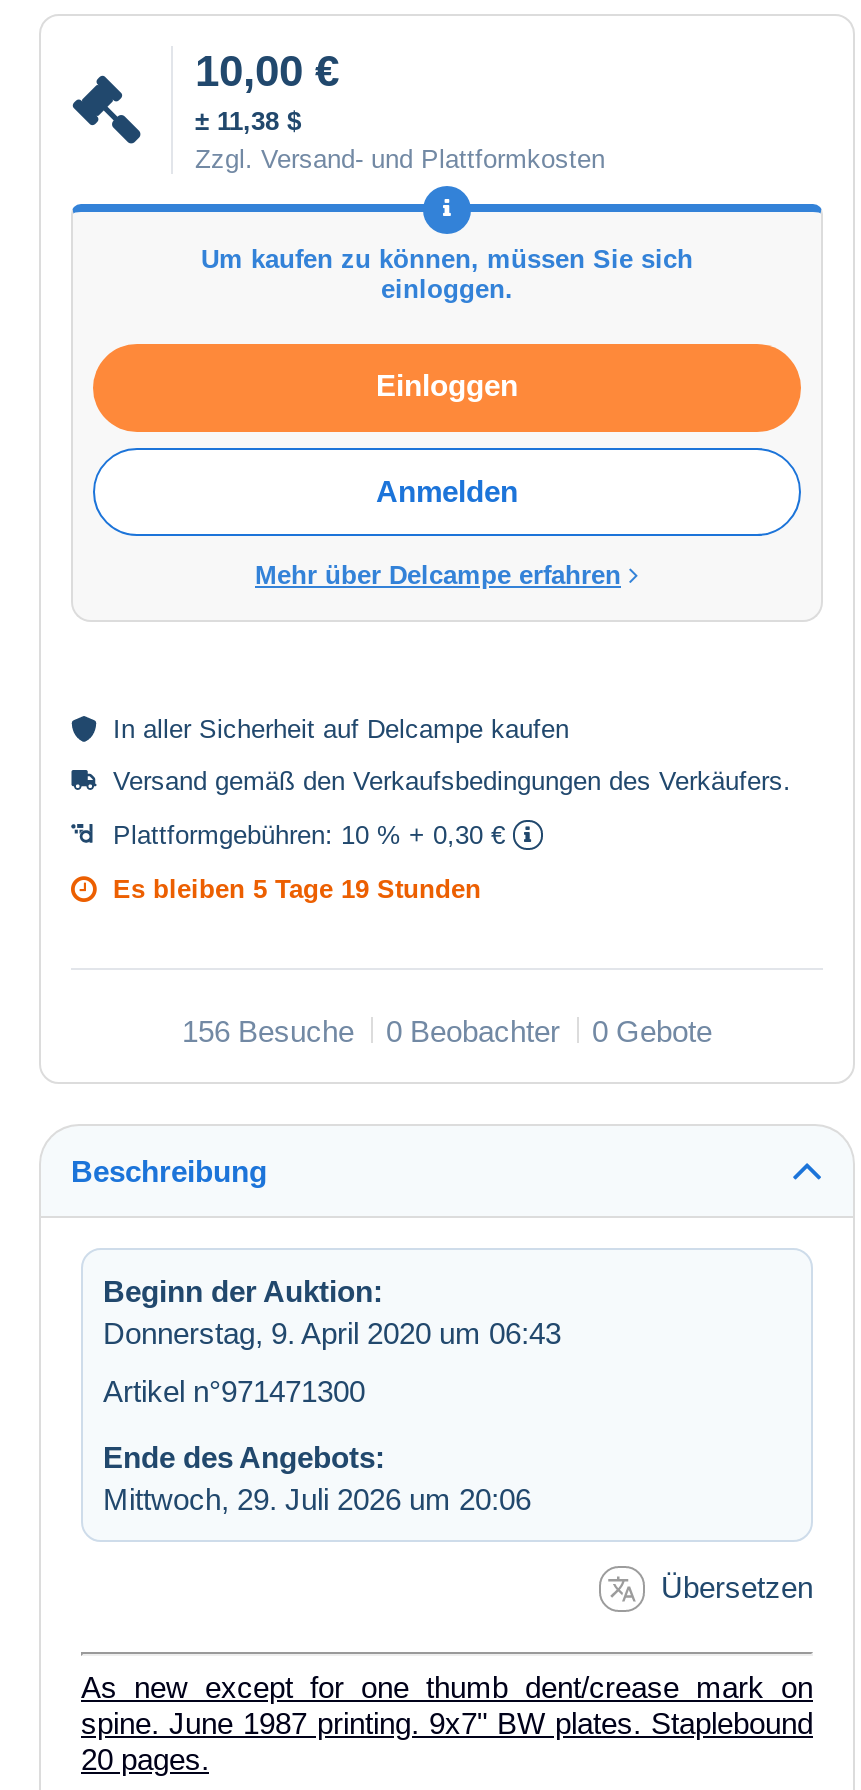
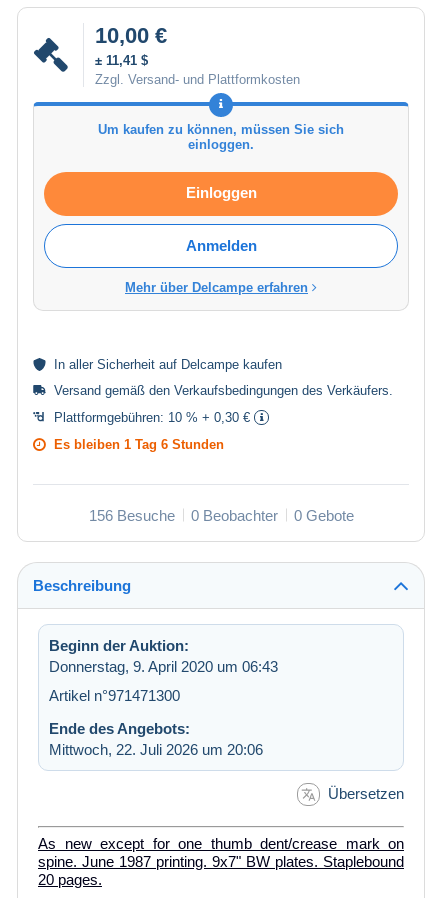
- ± 11,38 $
+ ± 11,41 $

- Es bleiben 5 Tage 19 Stunden
+ Es bleiben 1 Tag 6 Stunden

- Mittwoch, 29. Juli 2026 um 20:06
+ Mittwoch, 22. Juli 2026 um 20:06
